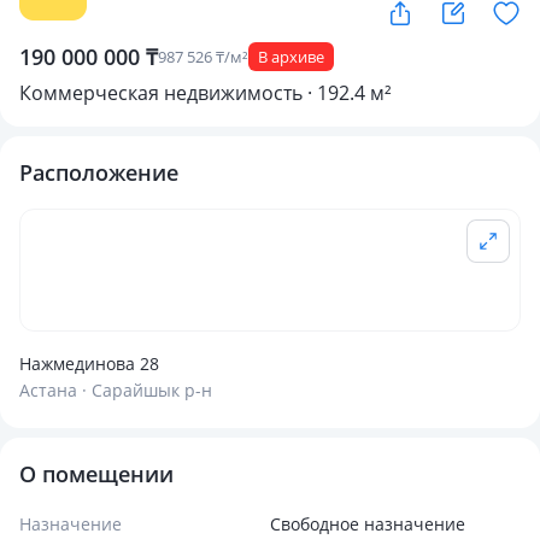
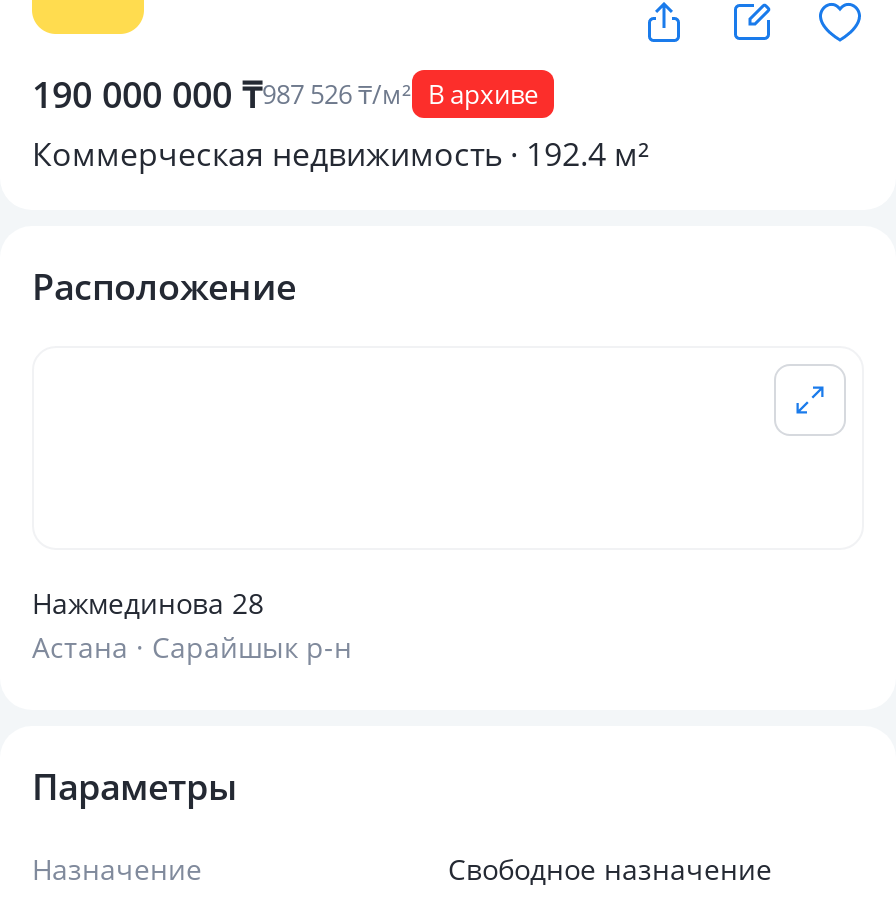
- О помещении
+ Параметры
